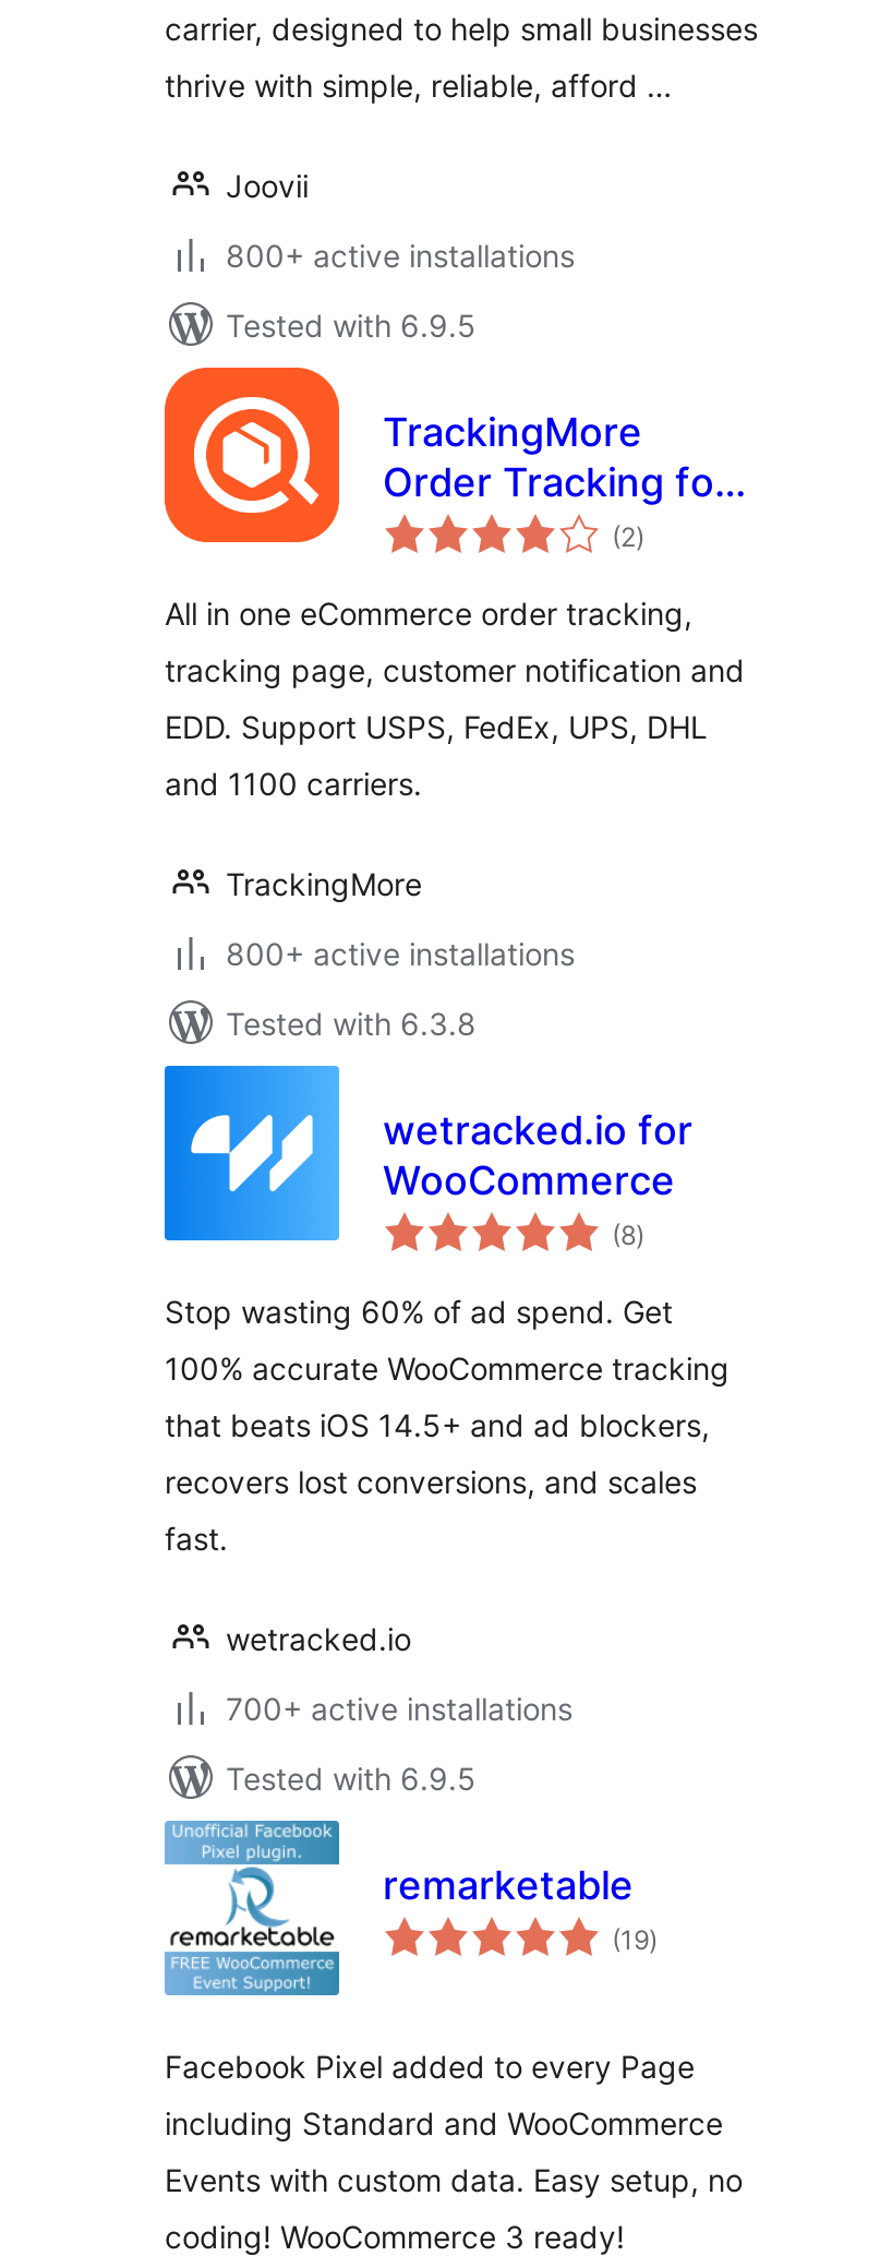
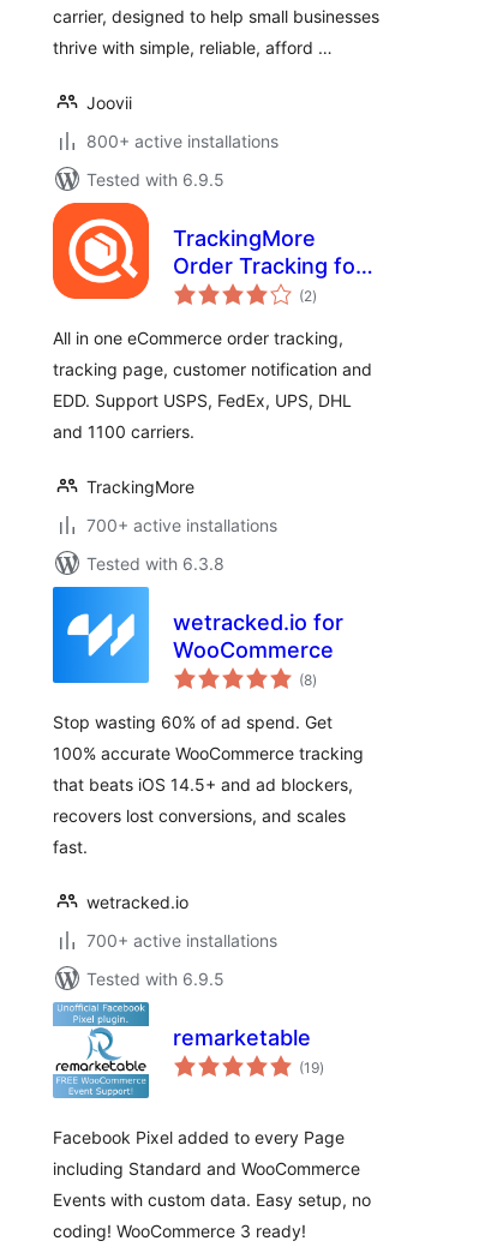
- 800+ active installations
+ 700+ active installations
